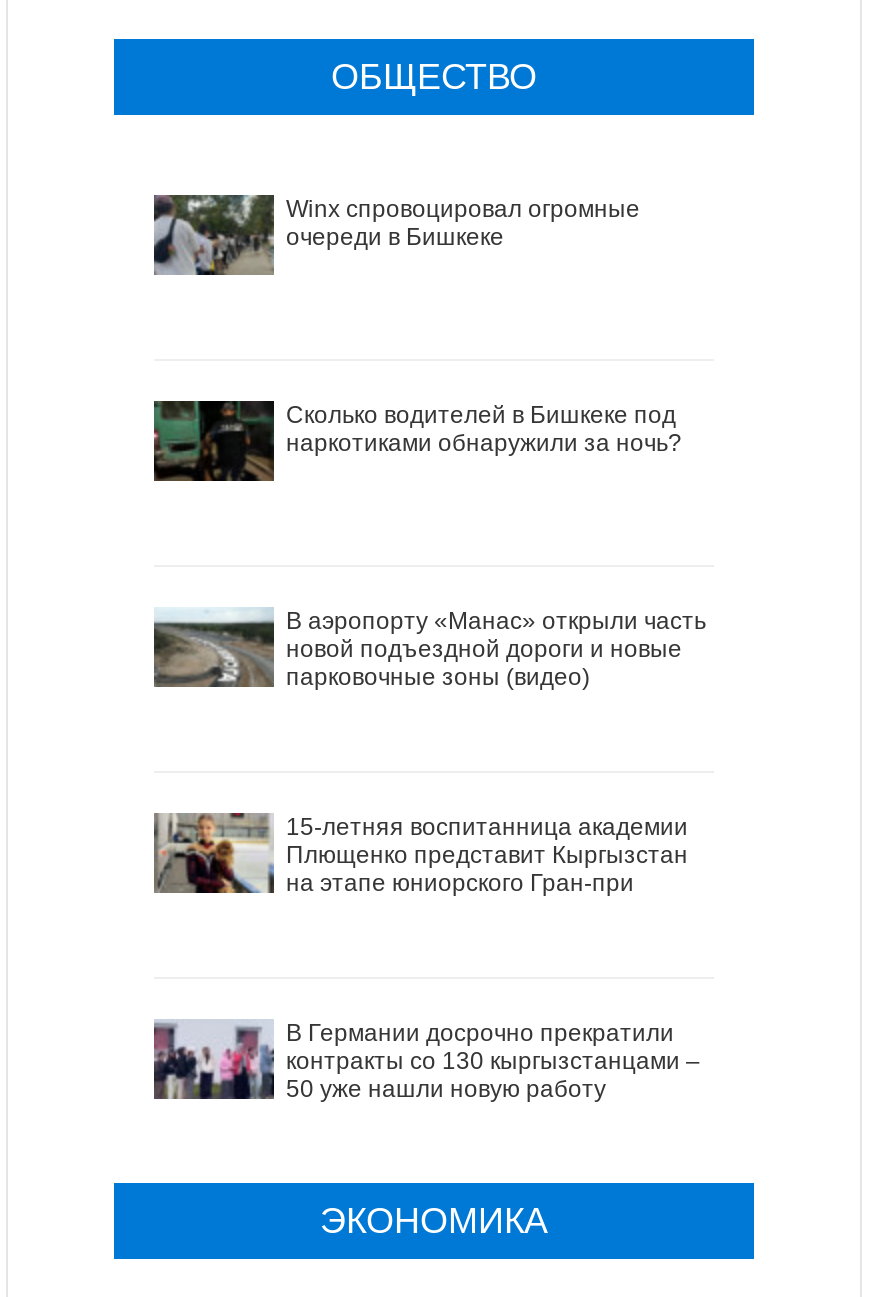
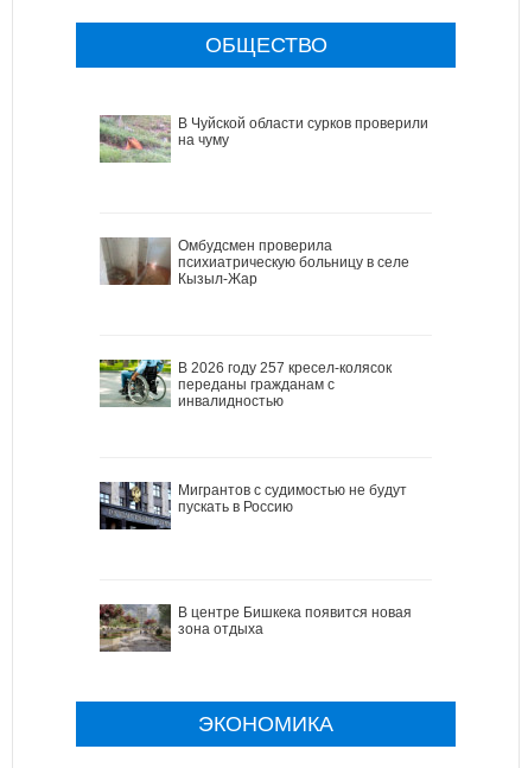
- [image]
- Winx спровоцировал огромные
- очереди в Бишкеке
+ [image]
+ В Чуйской области сурков проверили
+ на чуму

- [image]
- Сколько водителей в Бишкеке под
- наркотиками обнаружили за ночь?
+ [image]
+ Омбудсмен проверила
+ психиатрическую больницу в селе
+ Кызыл-Жар

- [image]
- В аэропорту «Манас» открыли часть
- новой подъездной дороги и новые
- парковочные зоны (видео)
+ [image]
+ В 2026 году 257 кресел-колясок
+ переданы гражданам с
+ инвалидностью

- [image]
- 15-летняя воспитанница академии
- Плющенко представит Кыргызстан
- на этапе юниорского Гран-при
+ [image]
+ Мигрантов с судимостью не будут
+ пускать в Россию

- [image]
- В Германии досрочно прекратили
- контракты со 130 кыргызстанцами –
- 50 уже нашли новую работу
+ [image]
+ В центре Бишкека появится новая
+ зона отдыха
